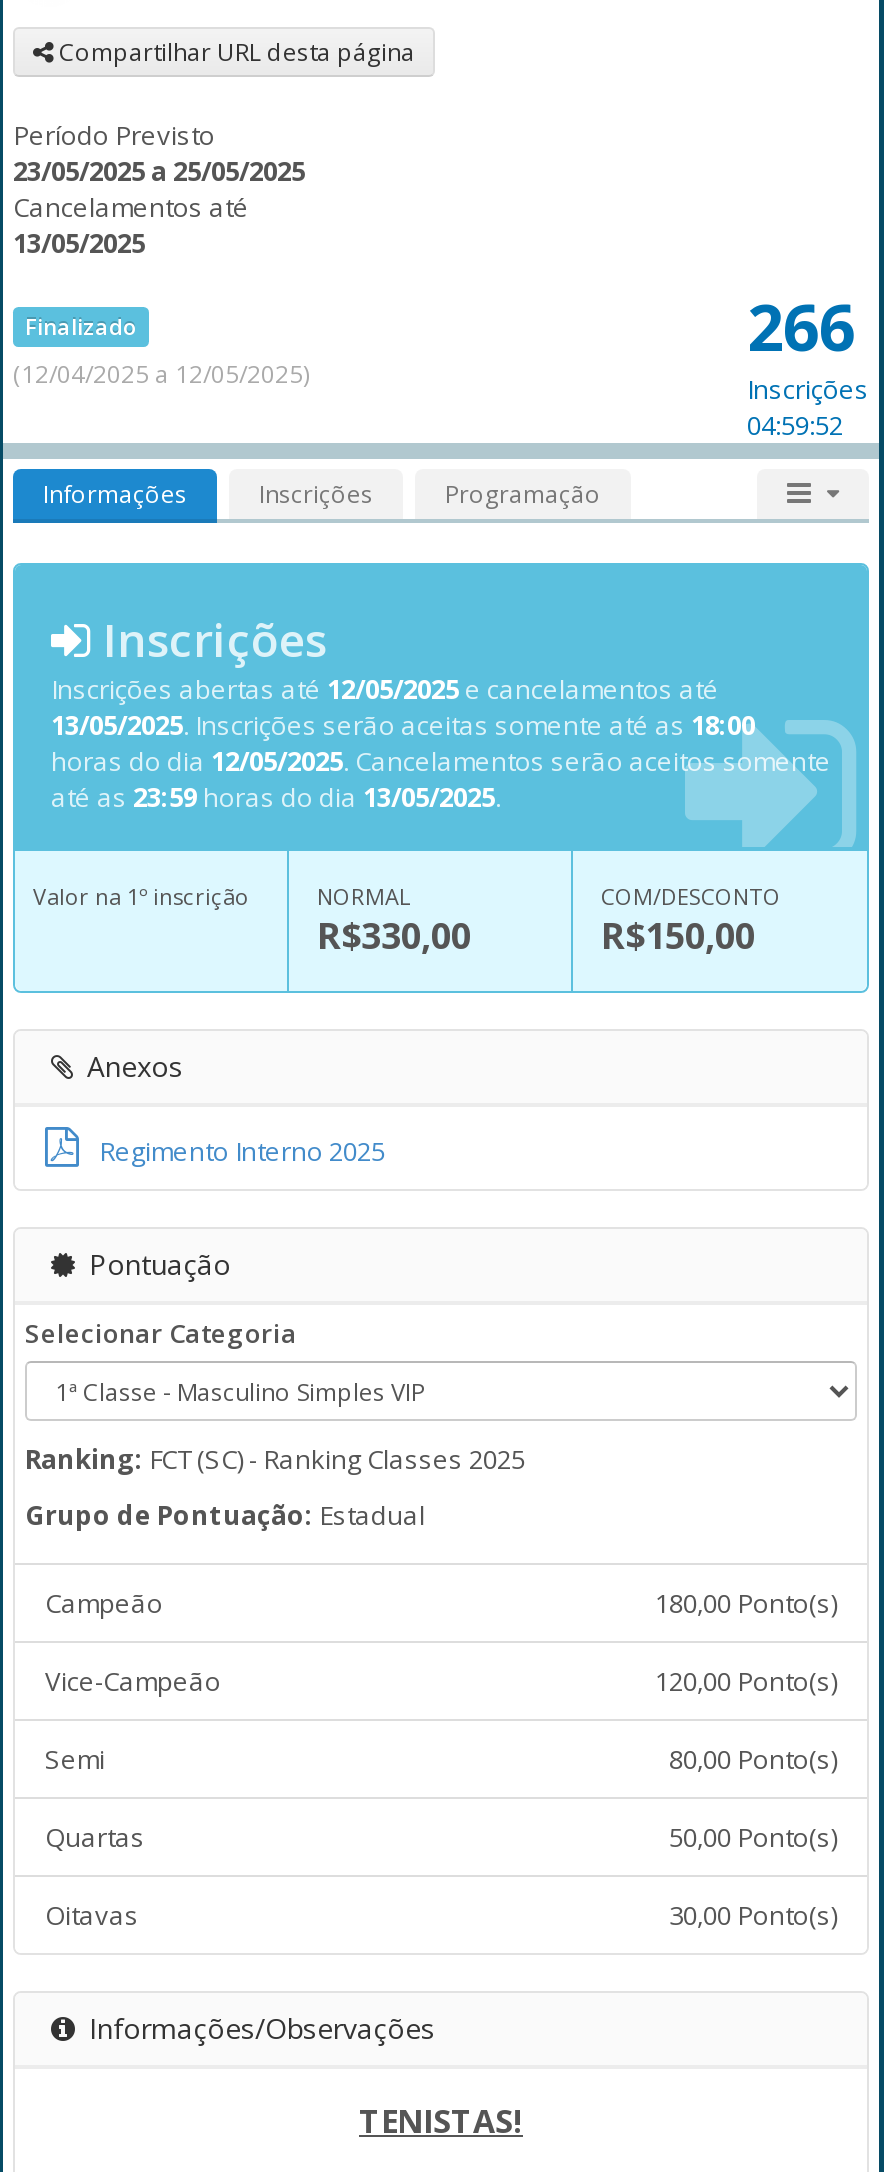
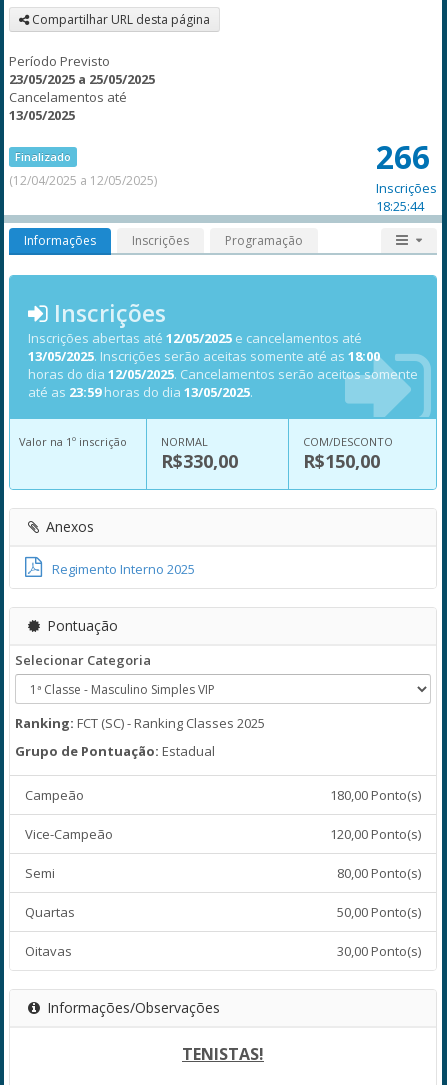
- 04:59:52
+ 18:25:44
